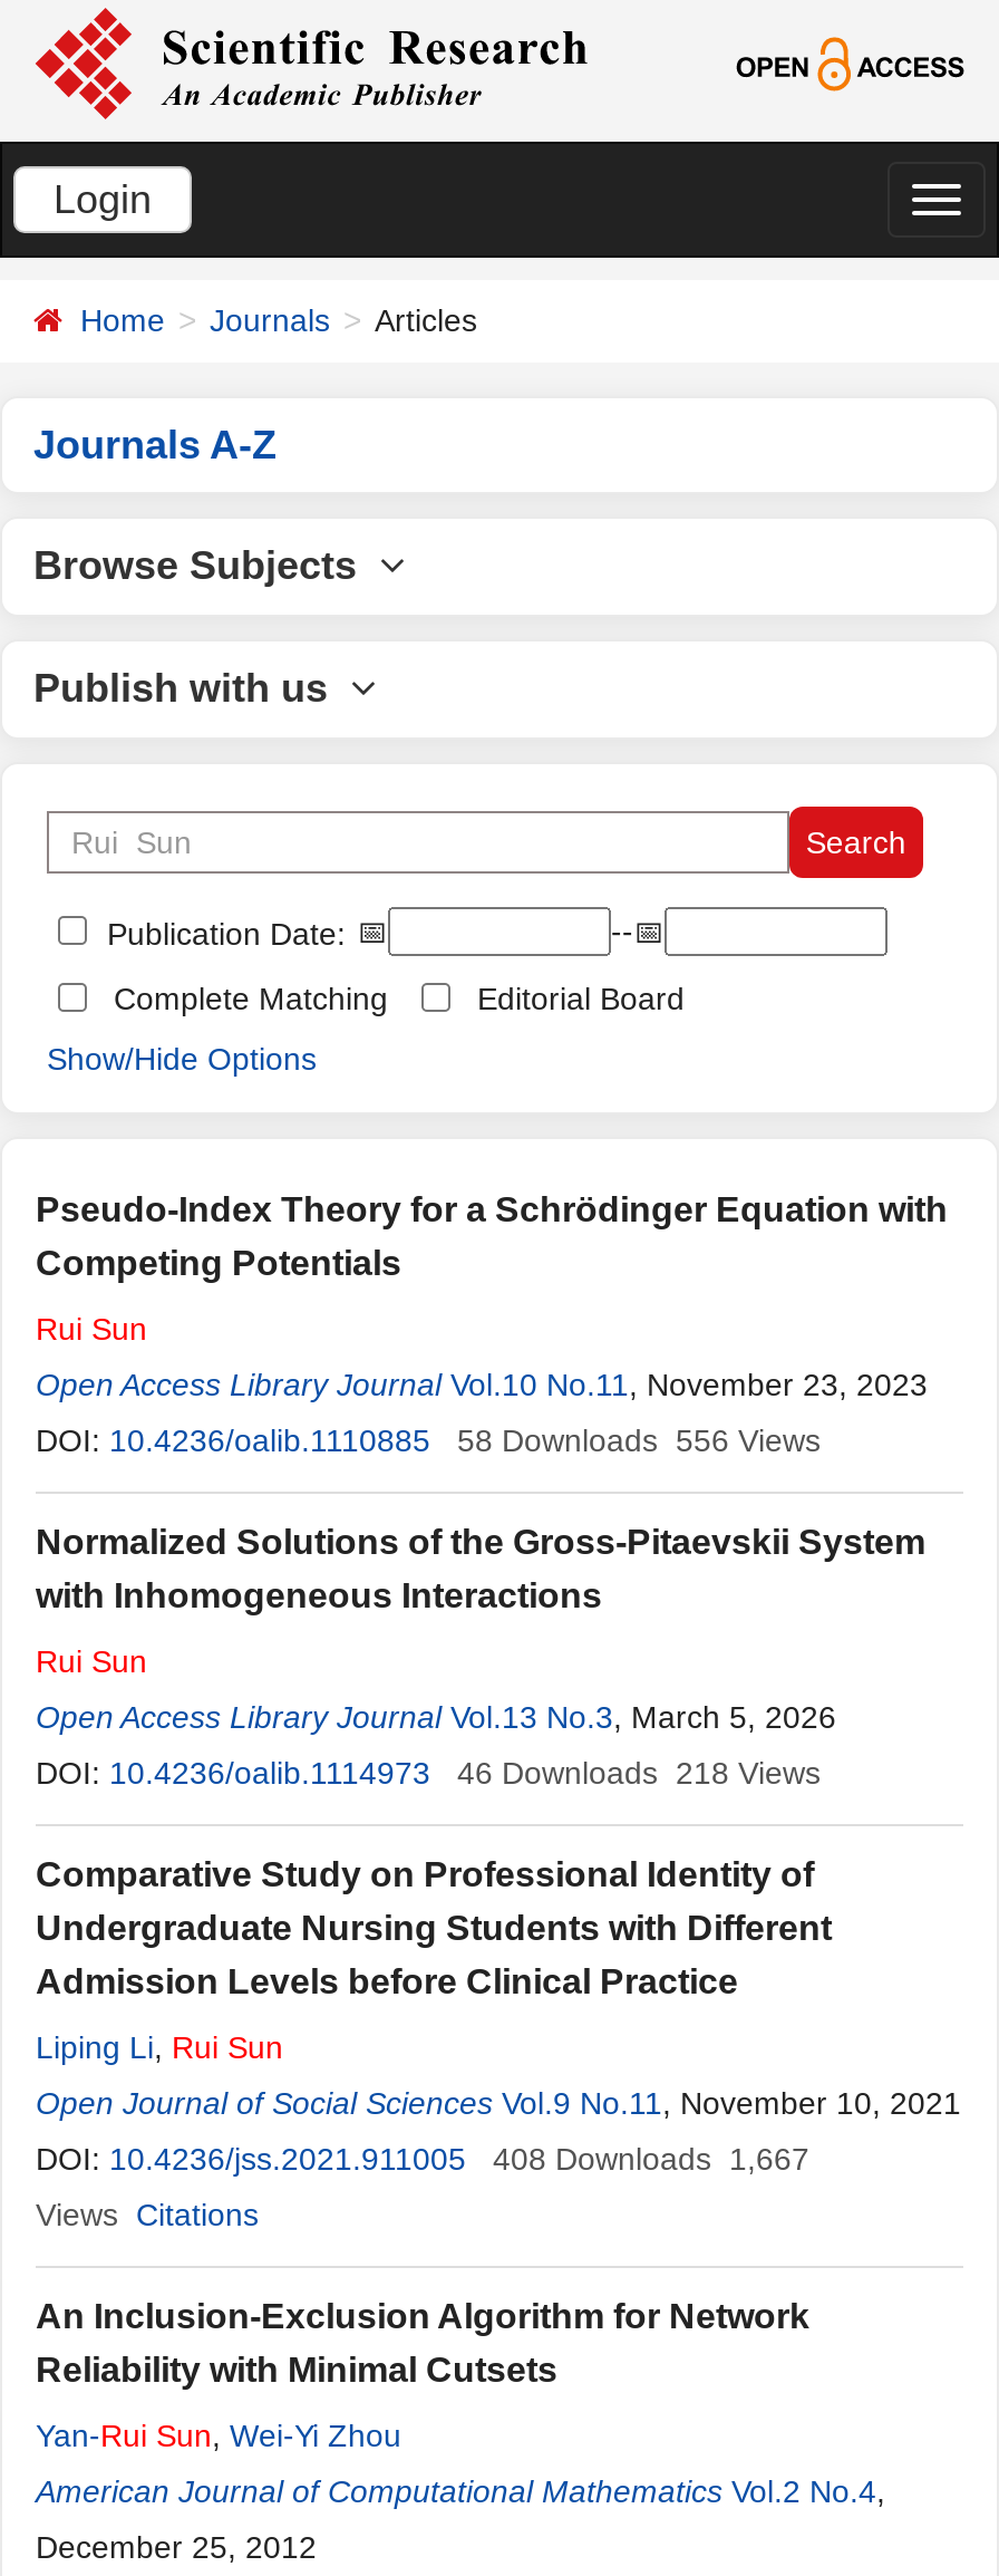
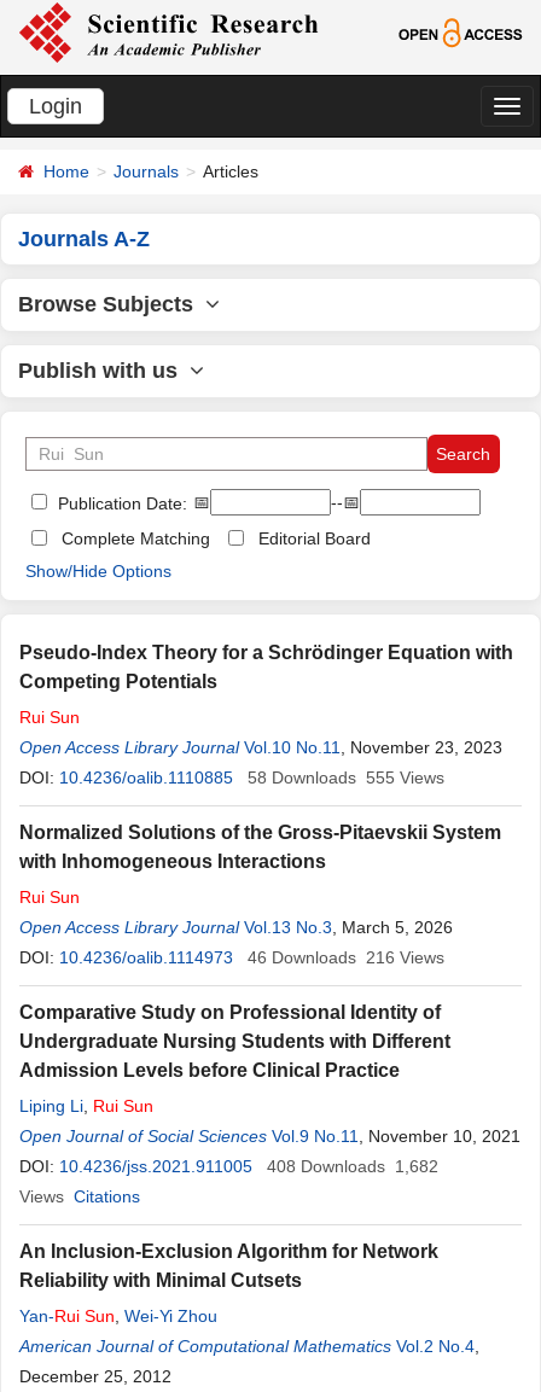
- 58 Downloads 556 Views
+ 58 Downloads 555 Views

- 46 Downloads 218 Views
+ 46 Downloads 216 Views

- DOI: 10.4236/jss.2021.911005 408 Downloads 1,667
+ DOI: 10.4236/jss.2021.911005 408 Downloads 1,682
